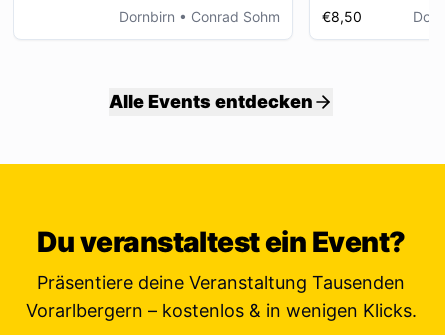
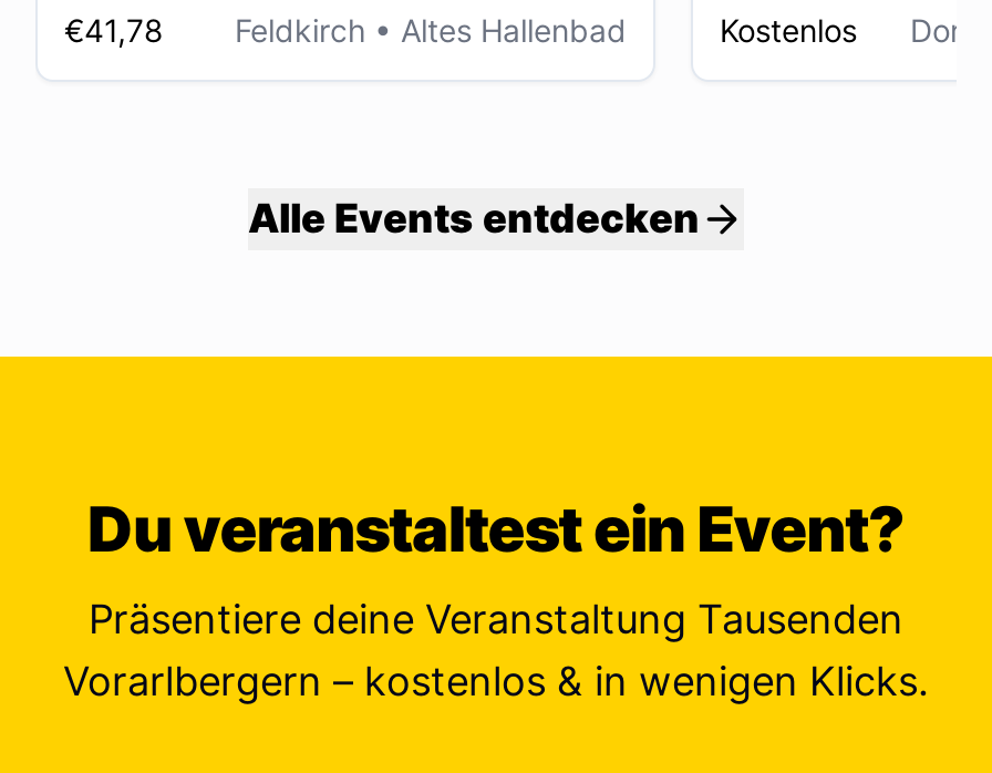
- Dornbirn • Conrad Sohm
+ €41,78
+ Feldkirch • Altes Hallenbad

- €8,50
+ Kostenlos
